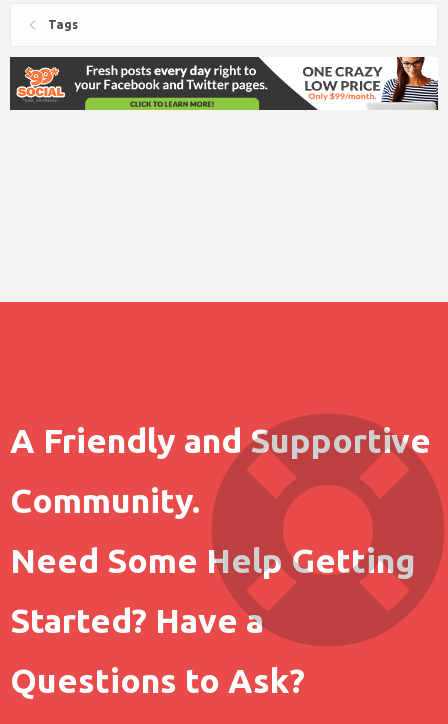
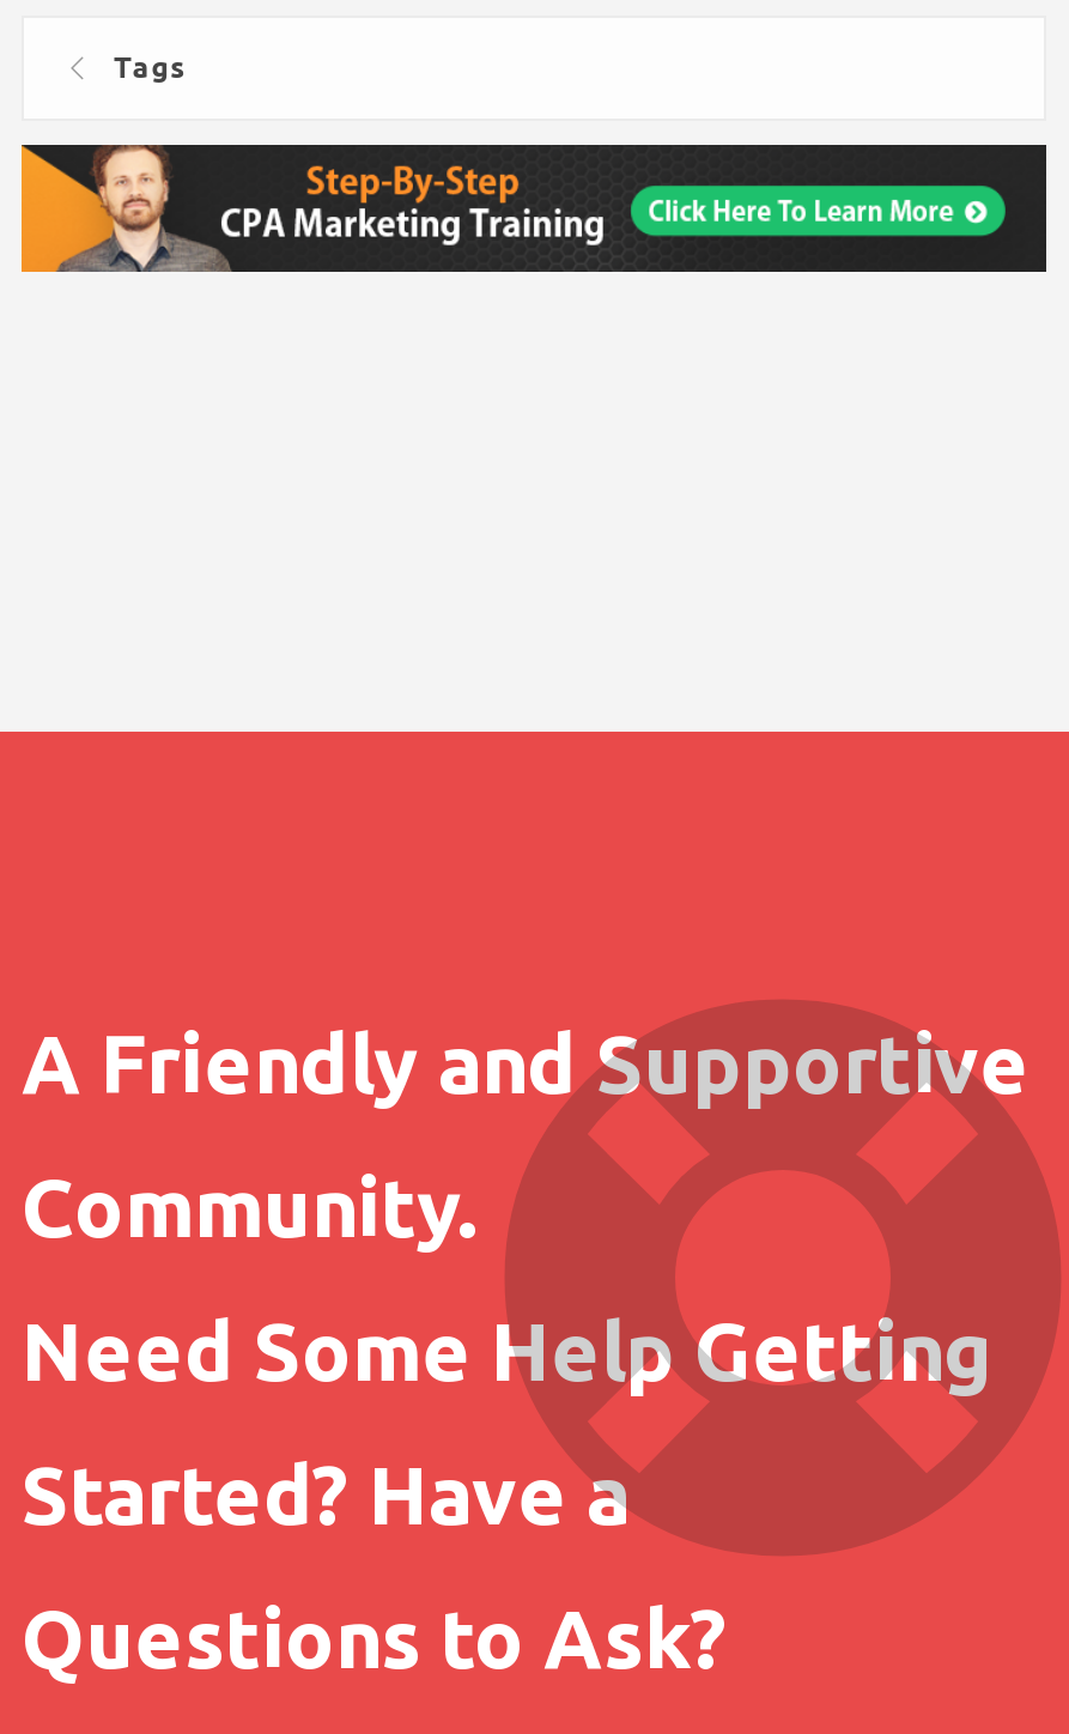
- [image]
+ [image]
